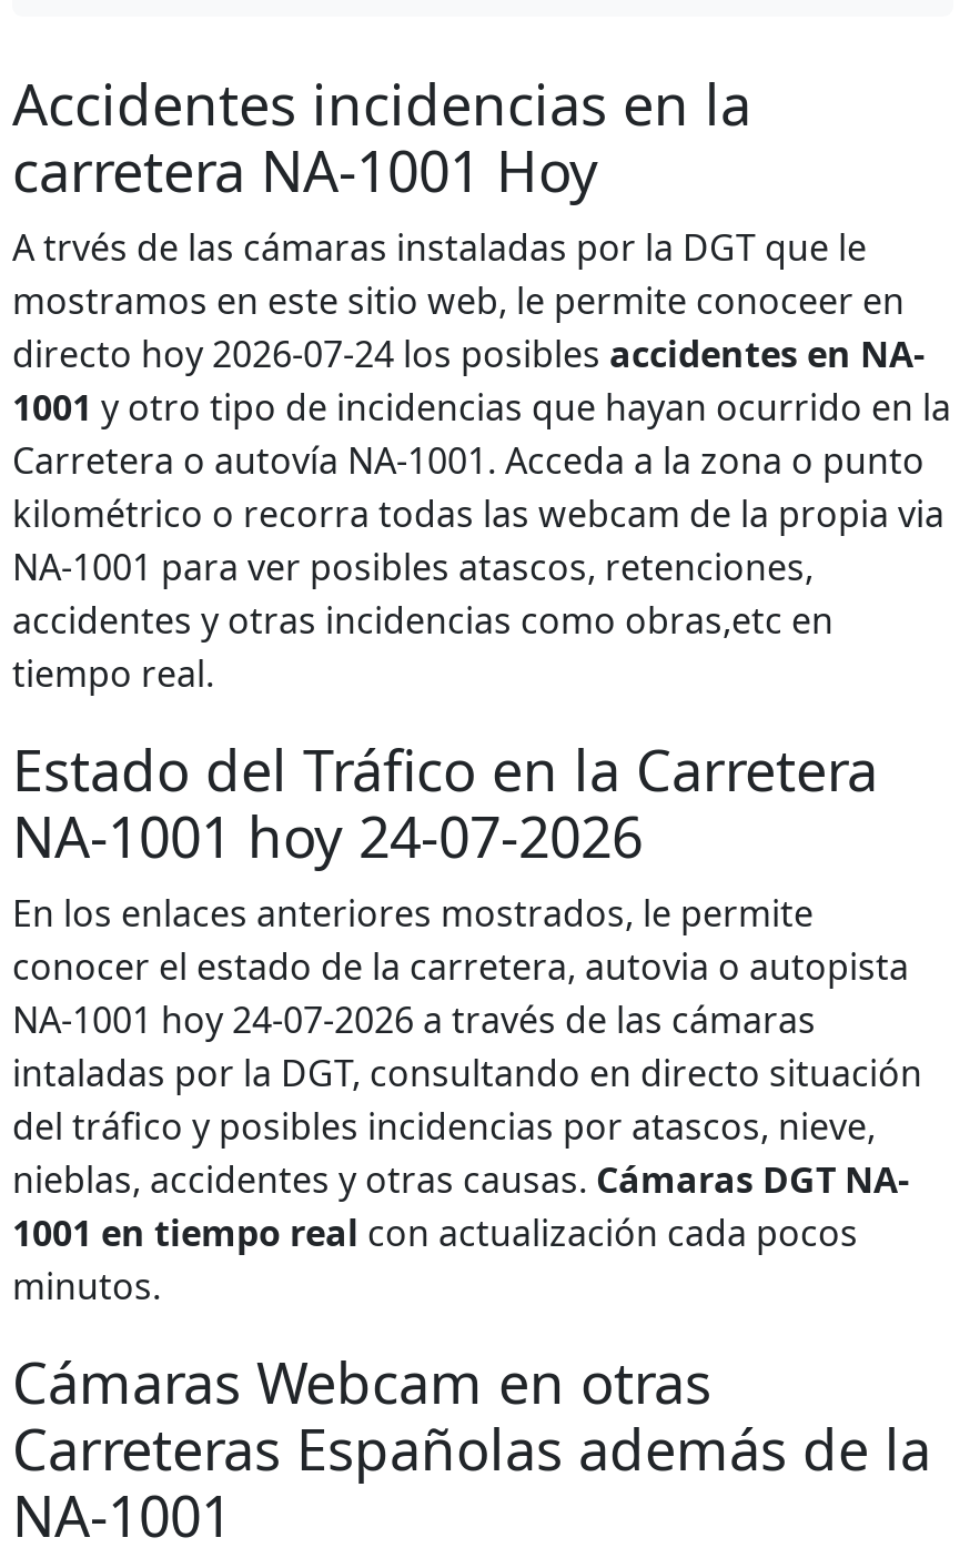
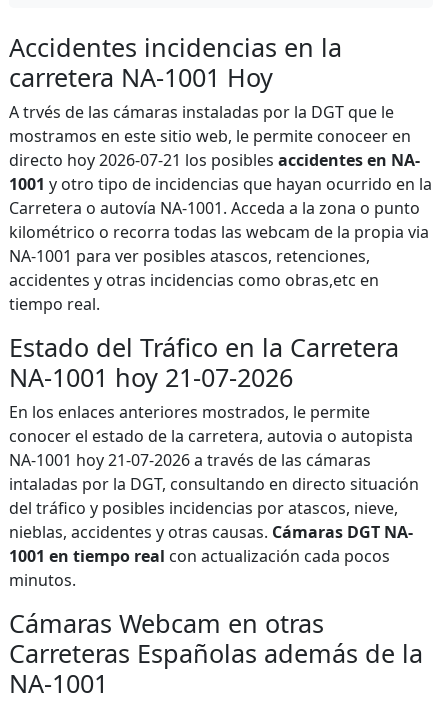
- directo hoy 2026-07-24 los posibles accidentes en NA-
+ directo hoy 2026-07-21 los posibles accidentes en NA-

- NA-1001 hoy 24-07-2026
+ NA-1001 hoy 21-07-2026

- NA-1001 hoy 24-07-2026 a través de las cámaras
+ NA-1001 hoy 21-07-2026 a través de las cámaras
